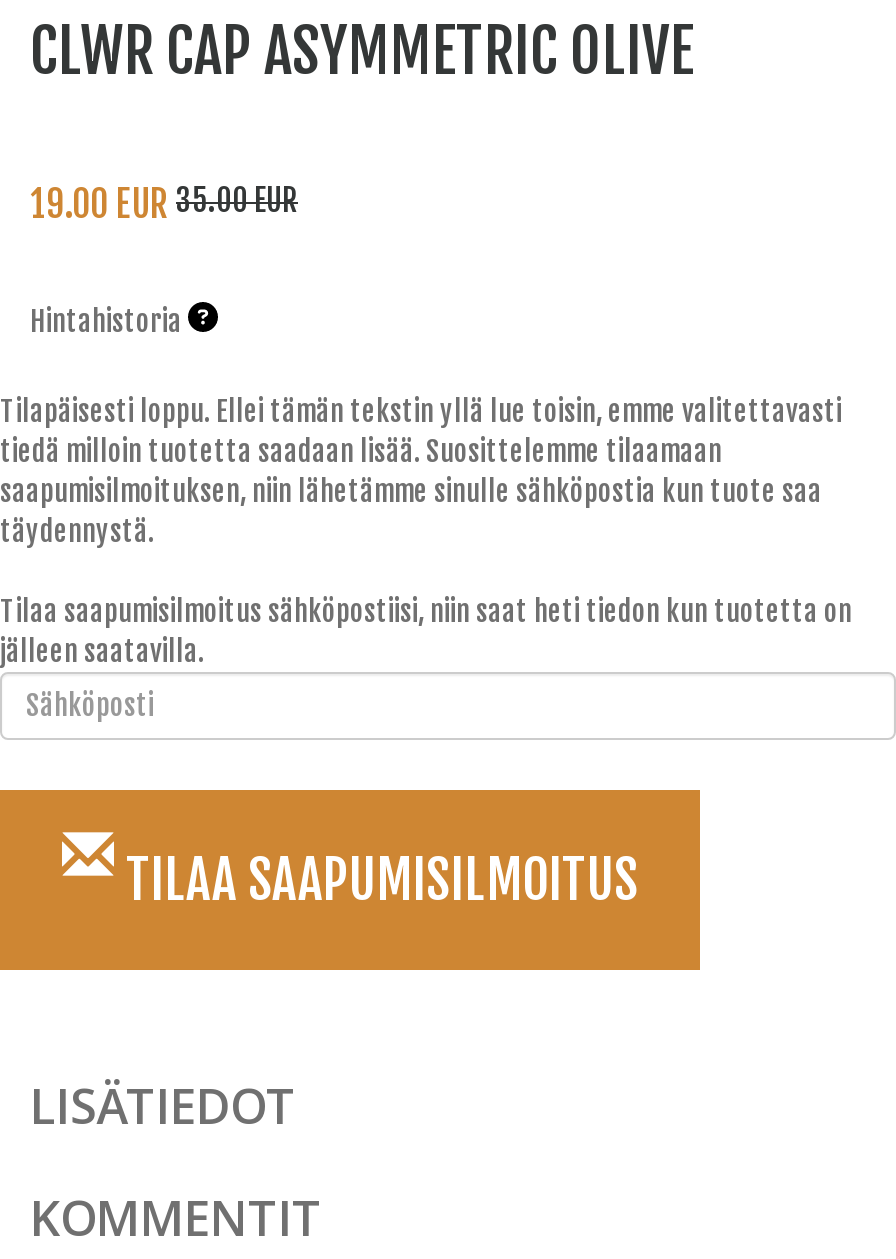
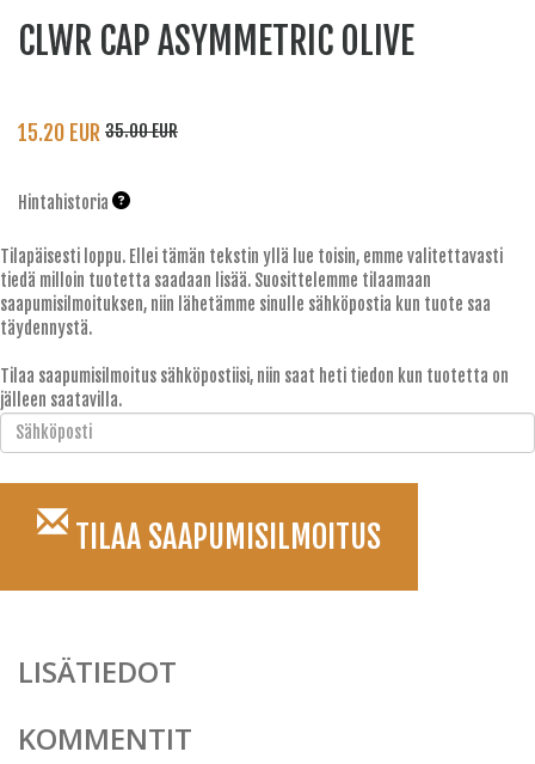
- 19.00 EUR 35.00 EUR
+ 15.20 EUR 35.00 EUR
